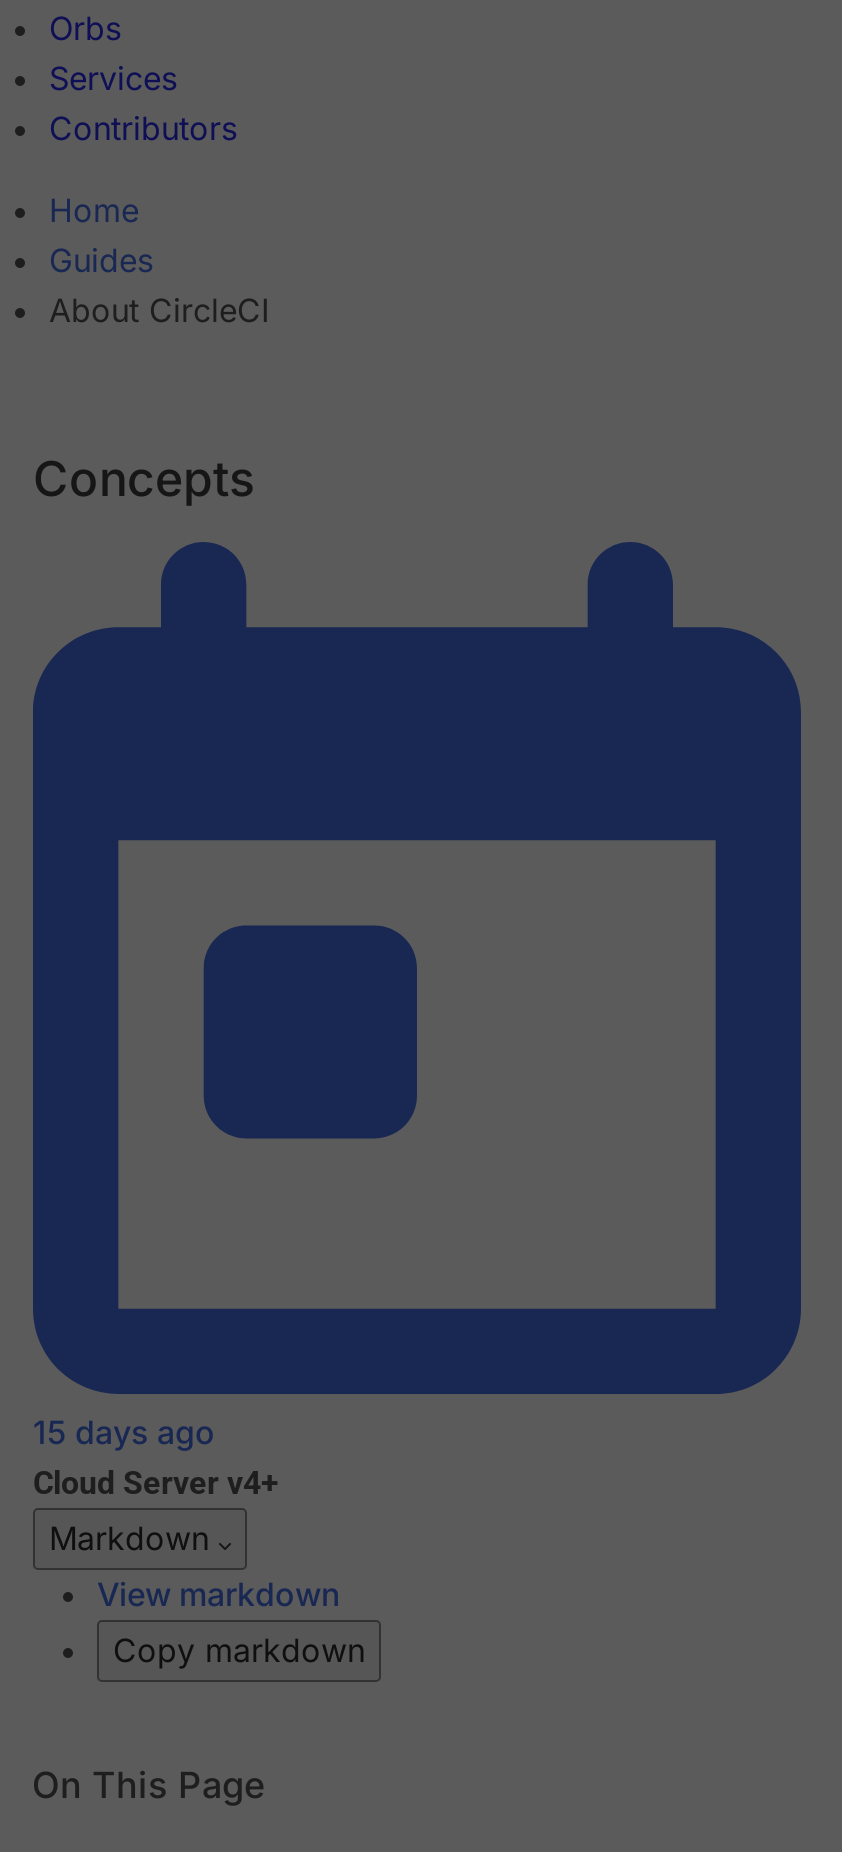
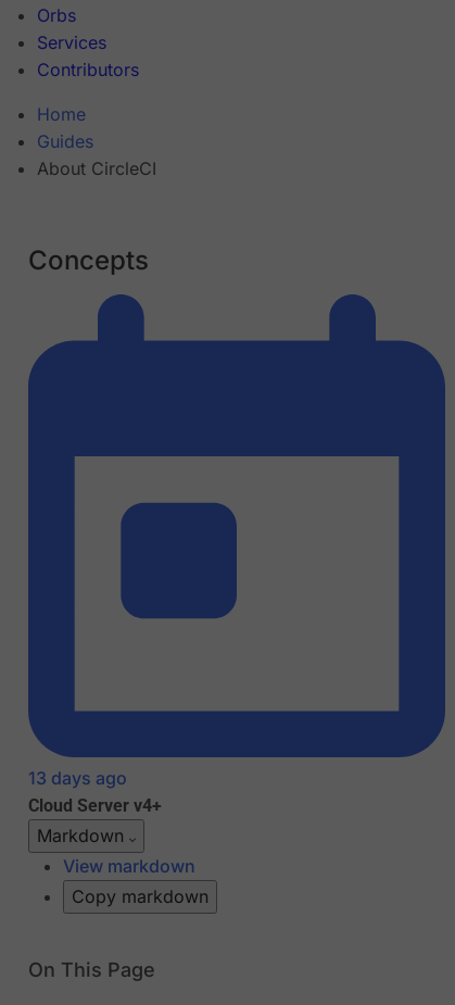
- 15 days ago
+ 13 days ago
